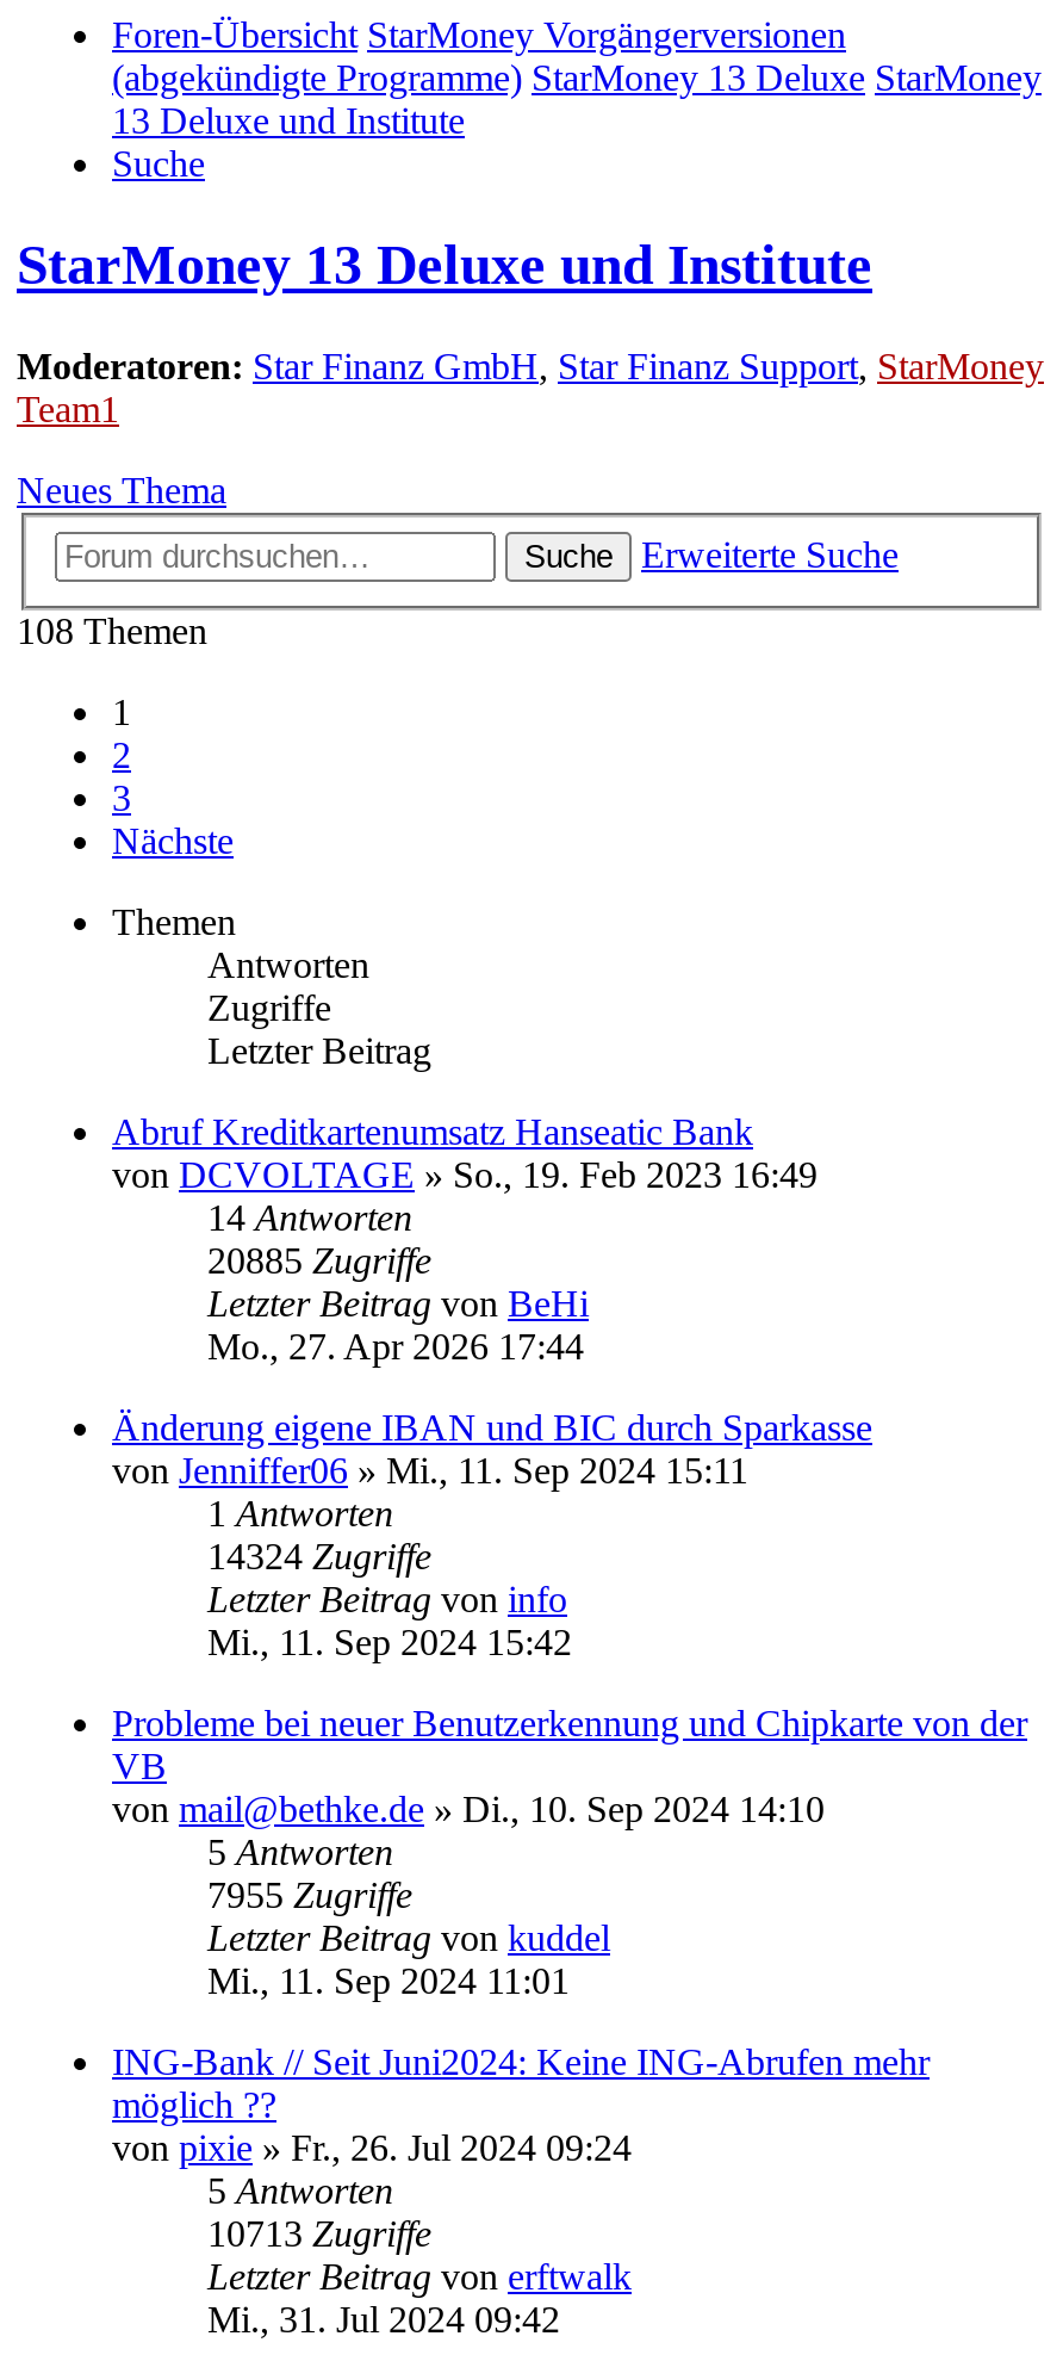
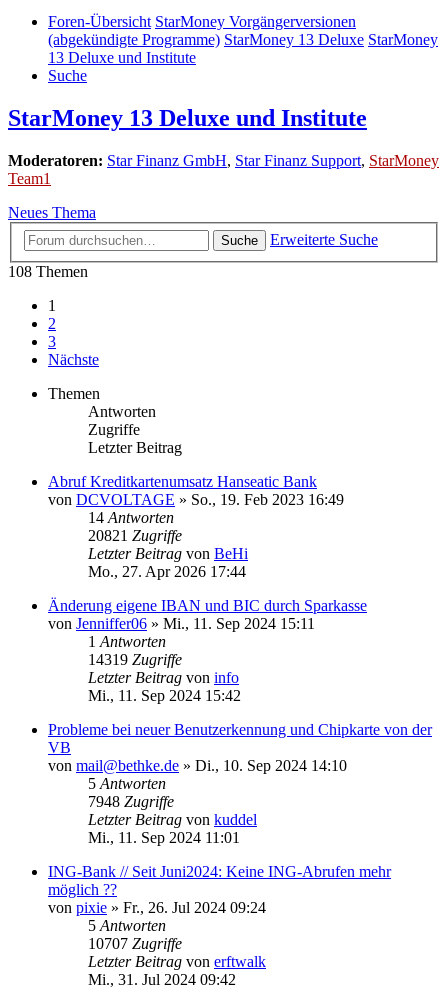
- 20885 Zugriffe
+ 20821 Zugriffe

- 14324 Zugriffe
+ 14319 Zugriffe

- 7955 Zugriffe
+ 7948 Zugriffe

- 10713 Zugriffe
+ 10707 Zugriffe
